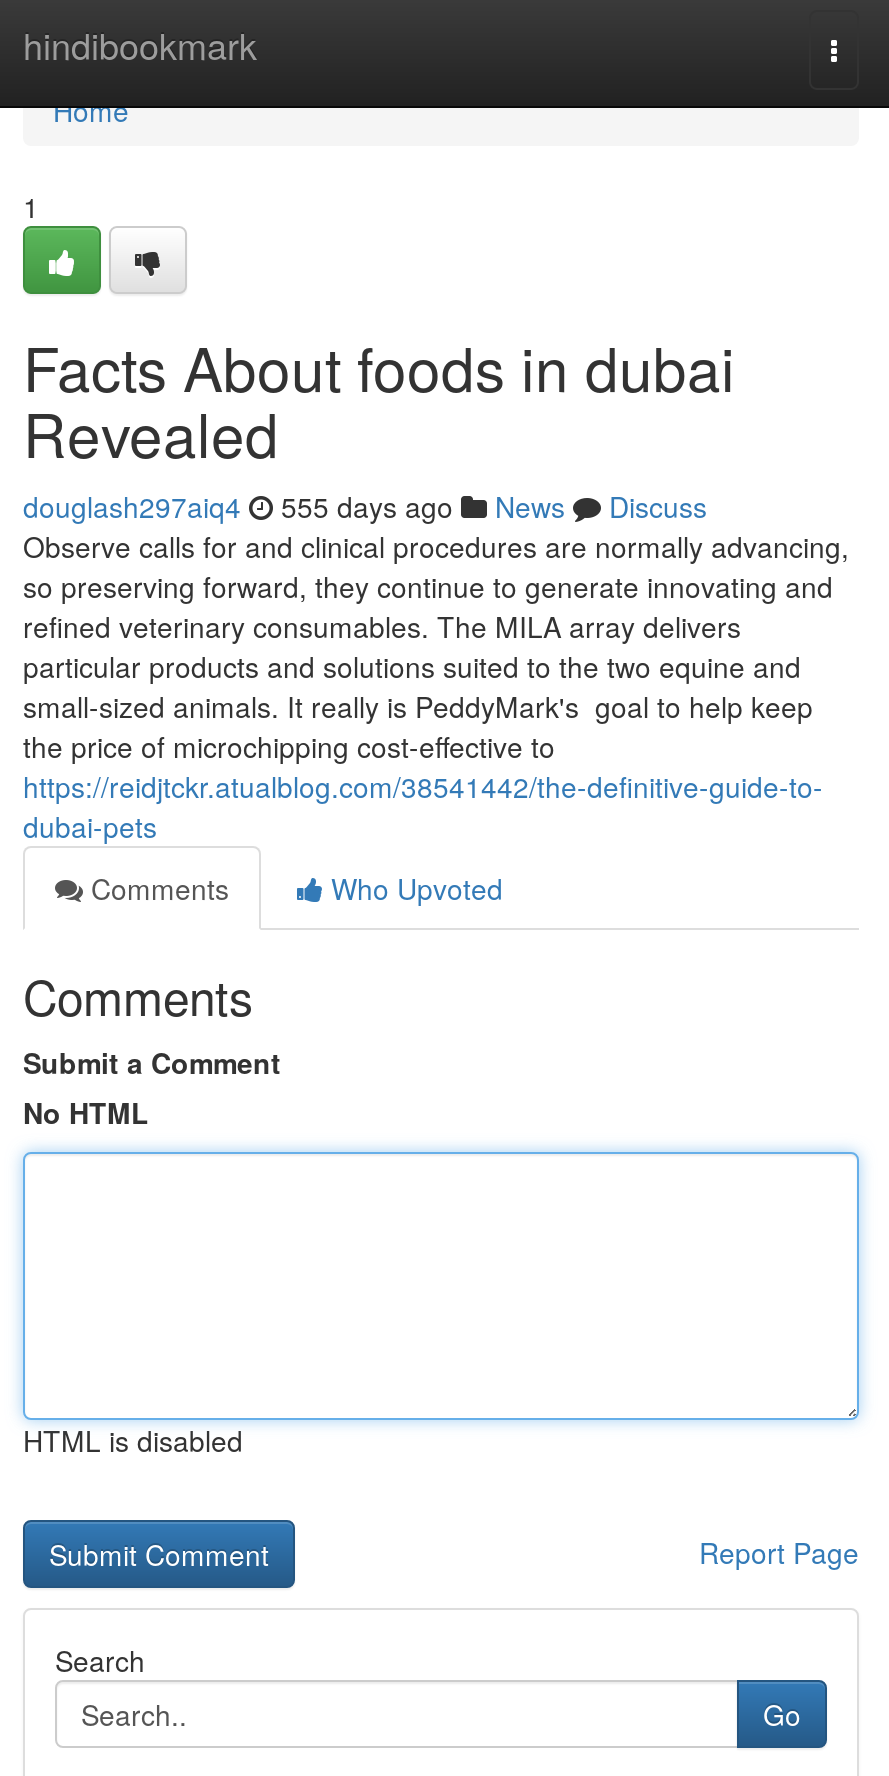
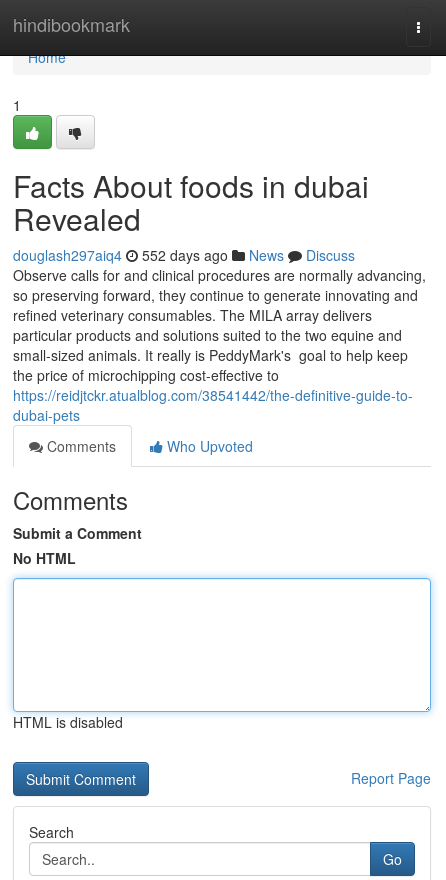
- douglash297aiq4 555 days ago News Discuss
+ douglash297aiq4 552 days ago News Discuss
